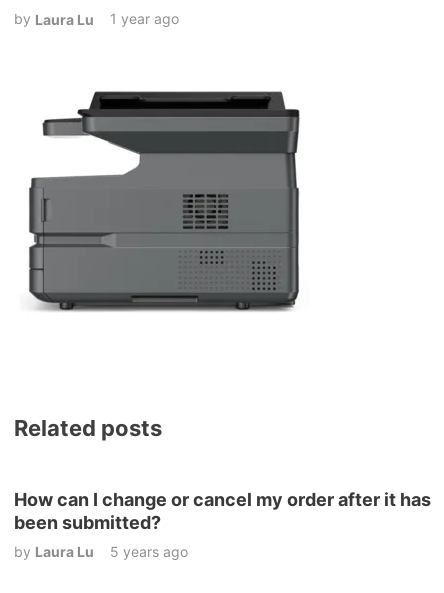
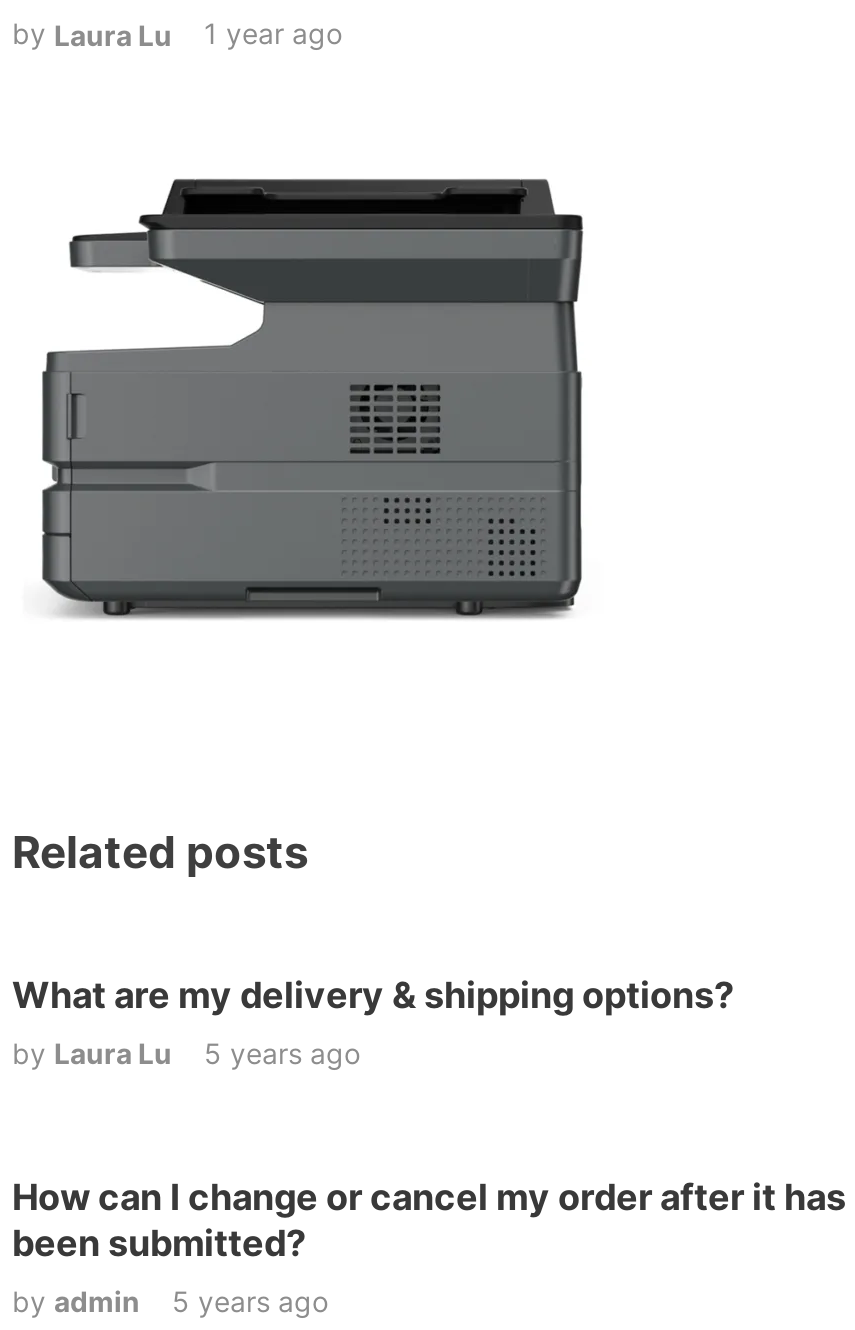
+ What are my delivery & shipping options?
+ by Laura Lu
+ 5 years ago

- by Laura Lu
+ by admin
